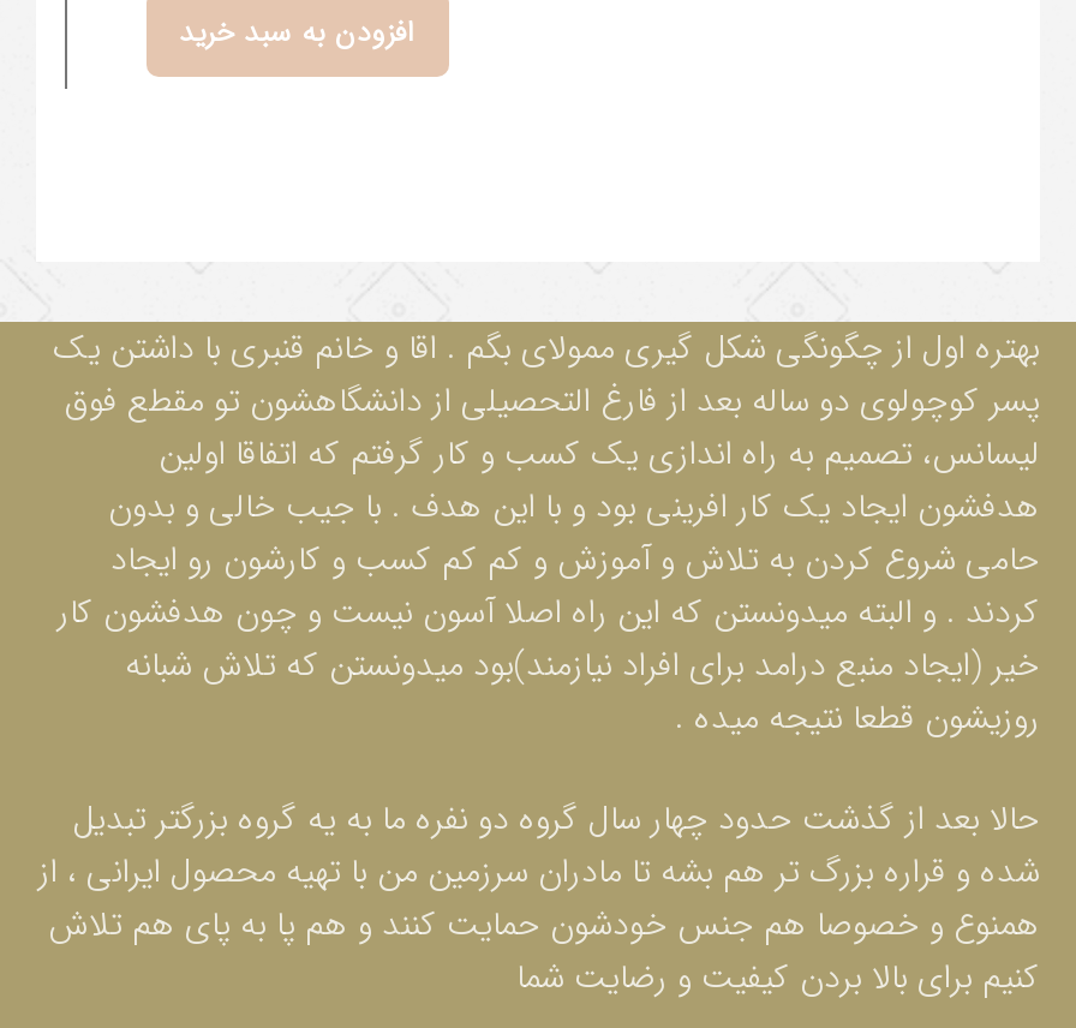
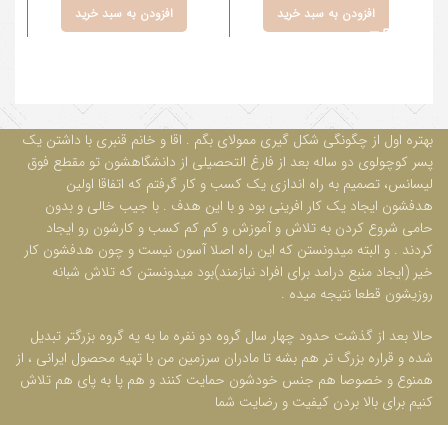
+ افزودن به سبد خرید
